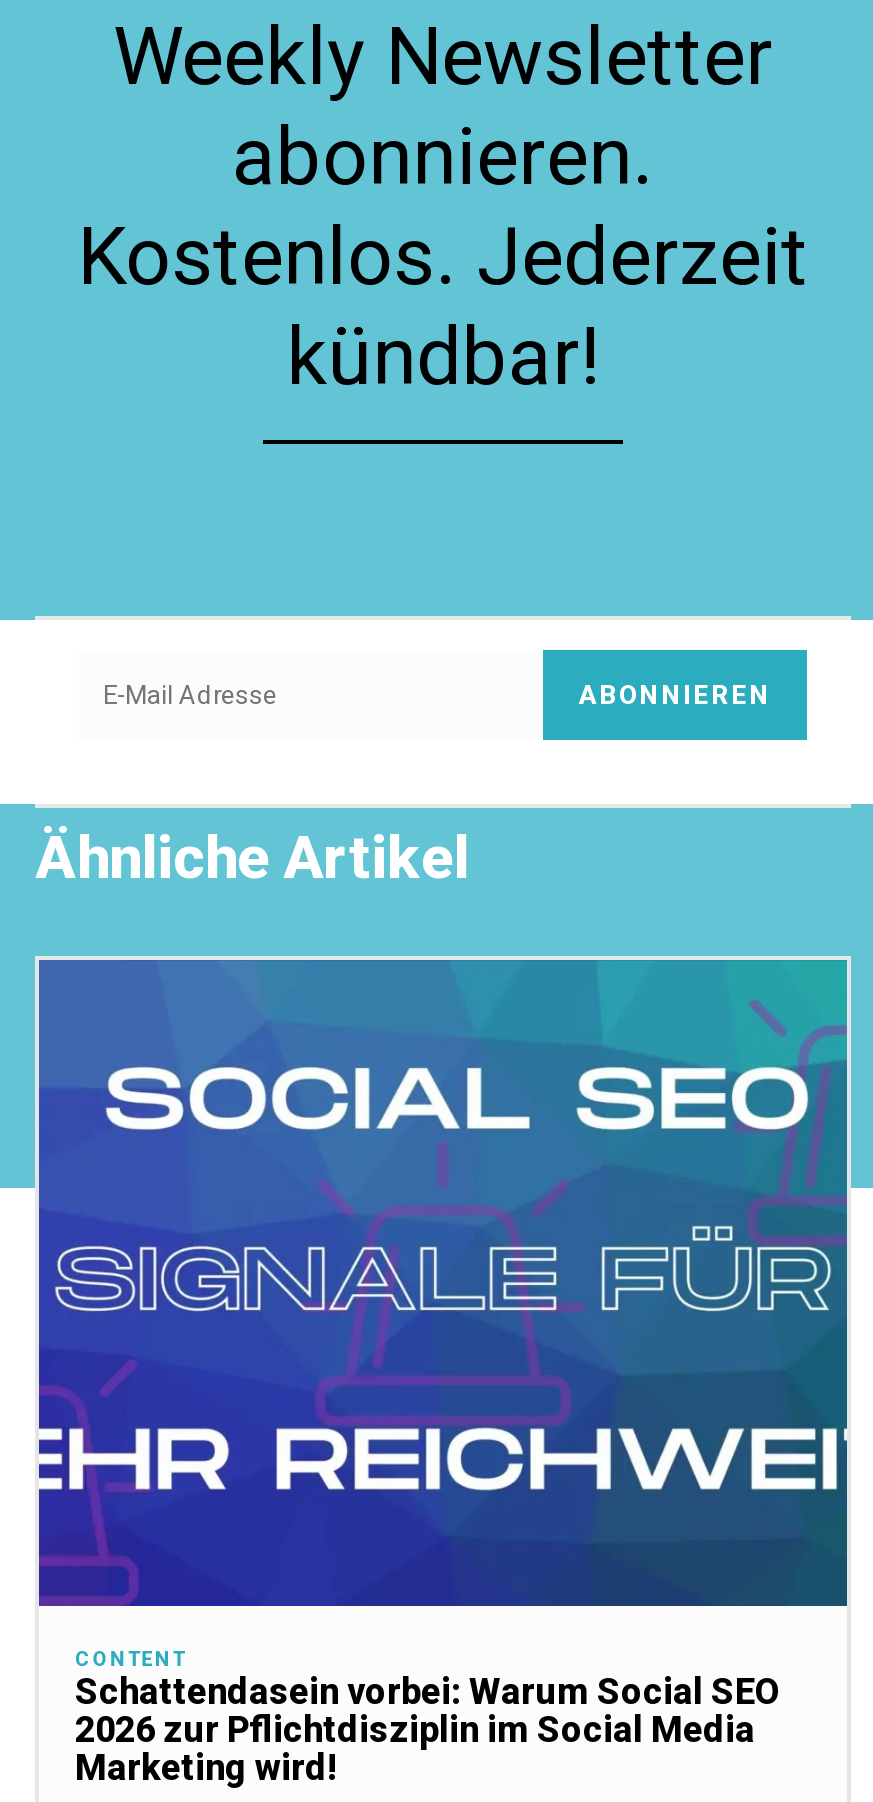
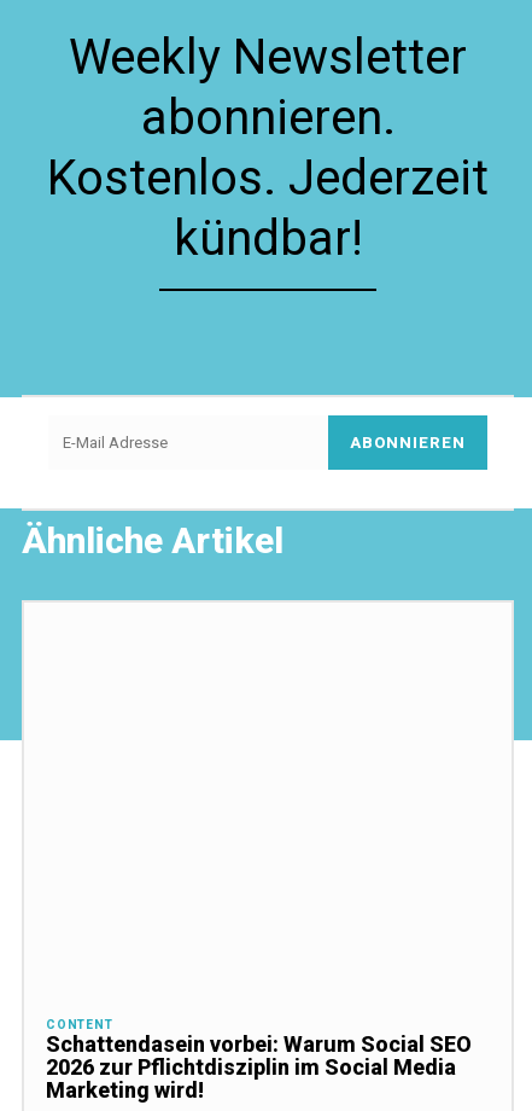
- [image]
